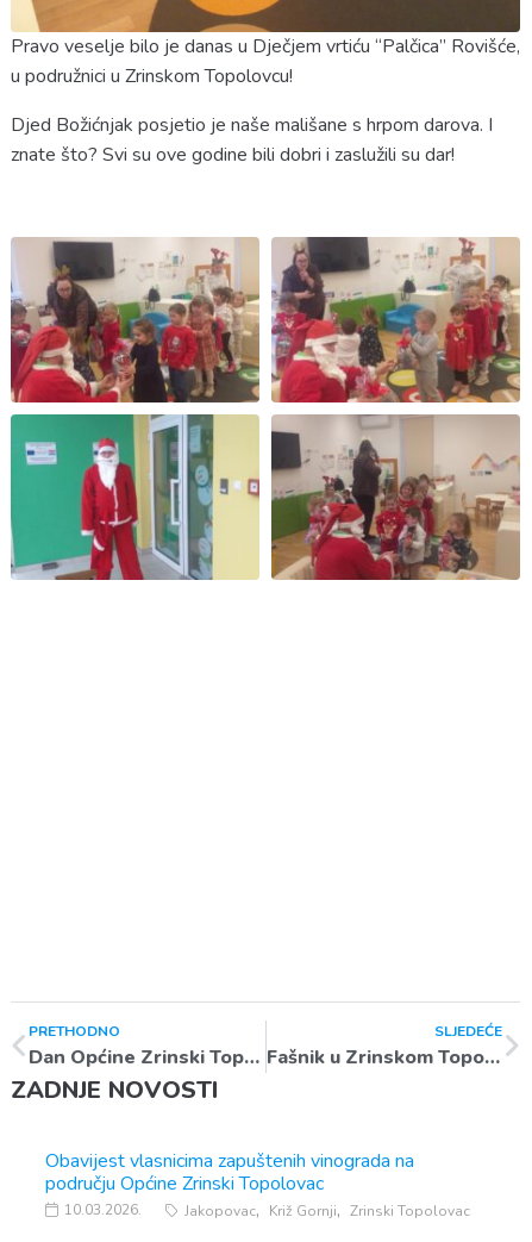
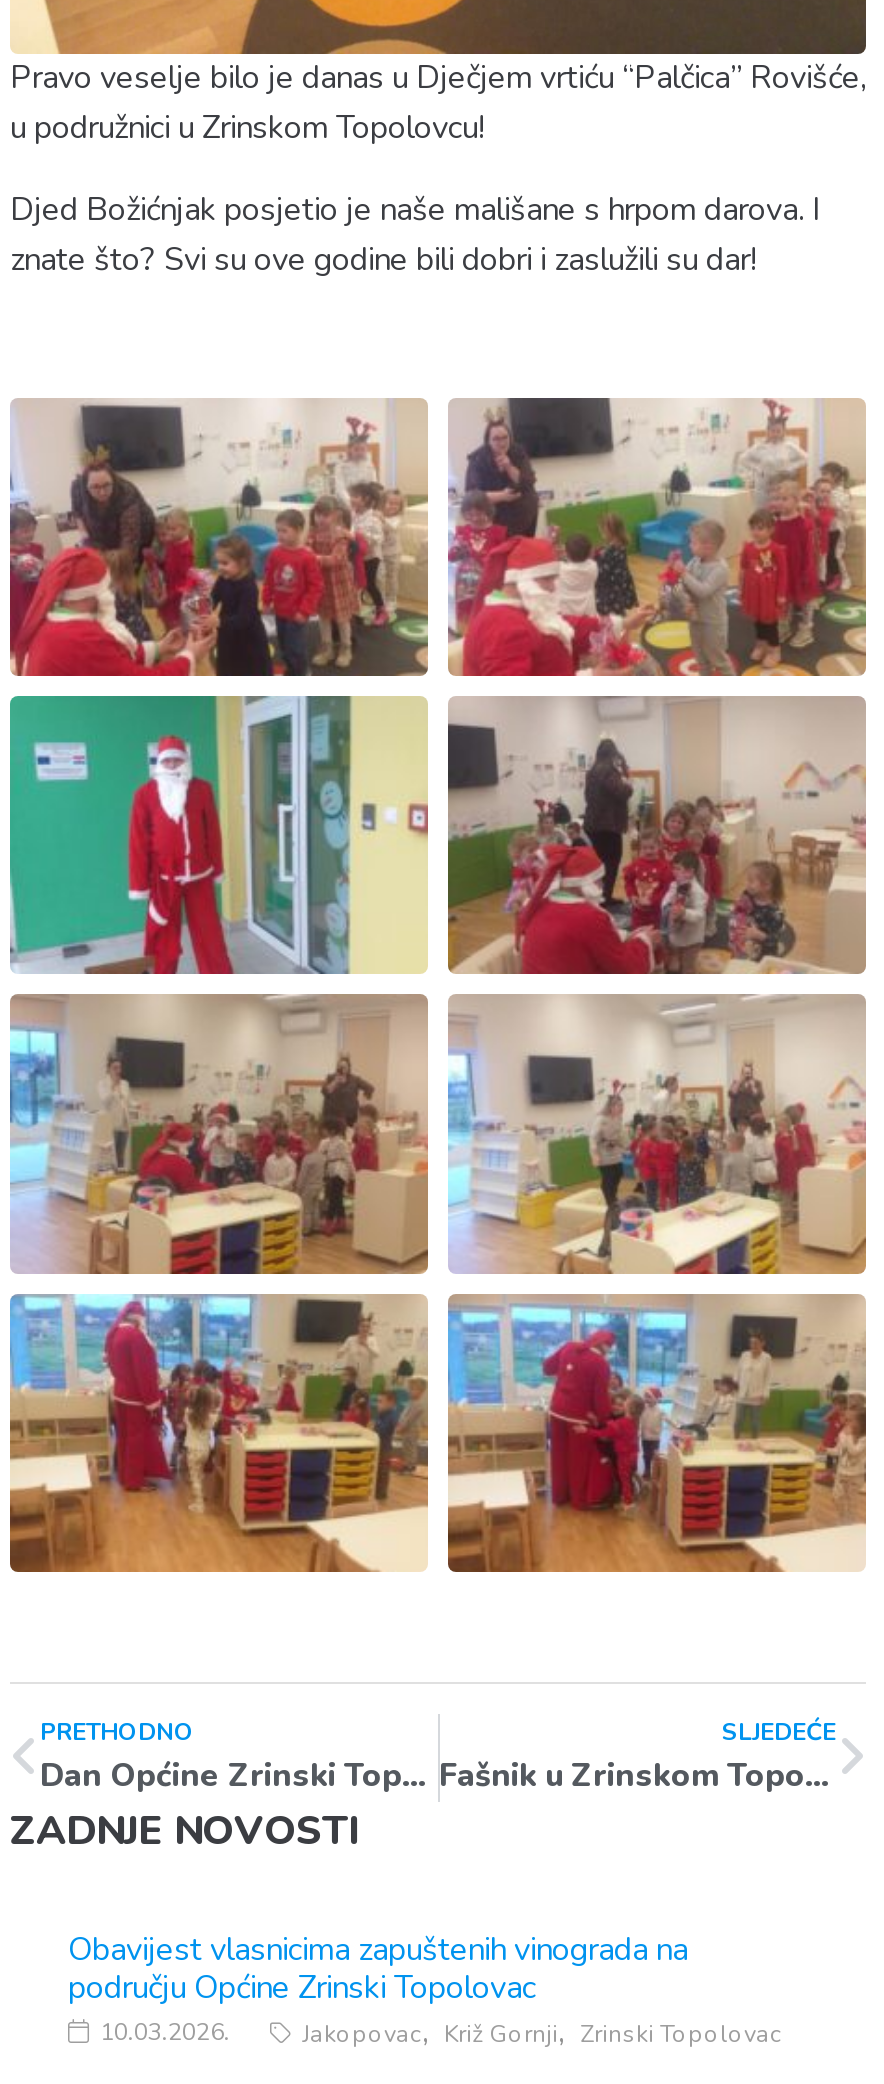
+ [image]

+ [image]

+ [image]

+ [image]
